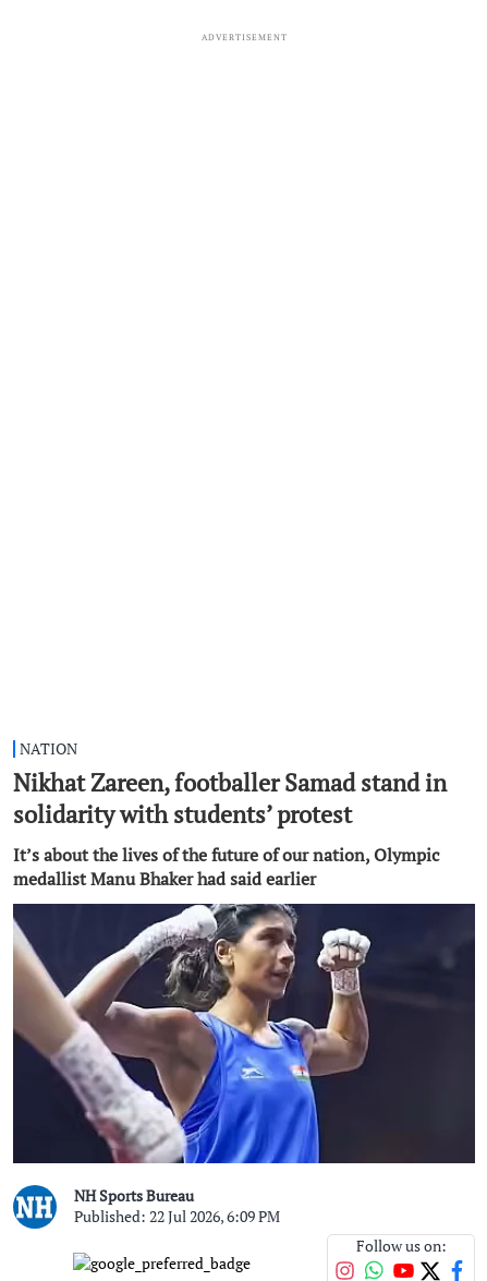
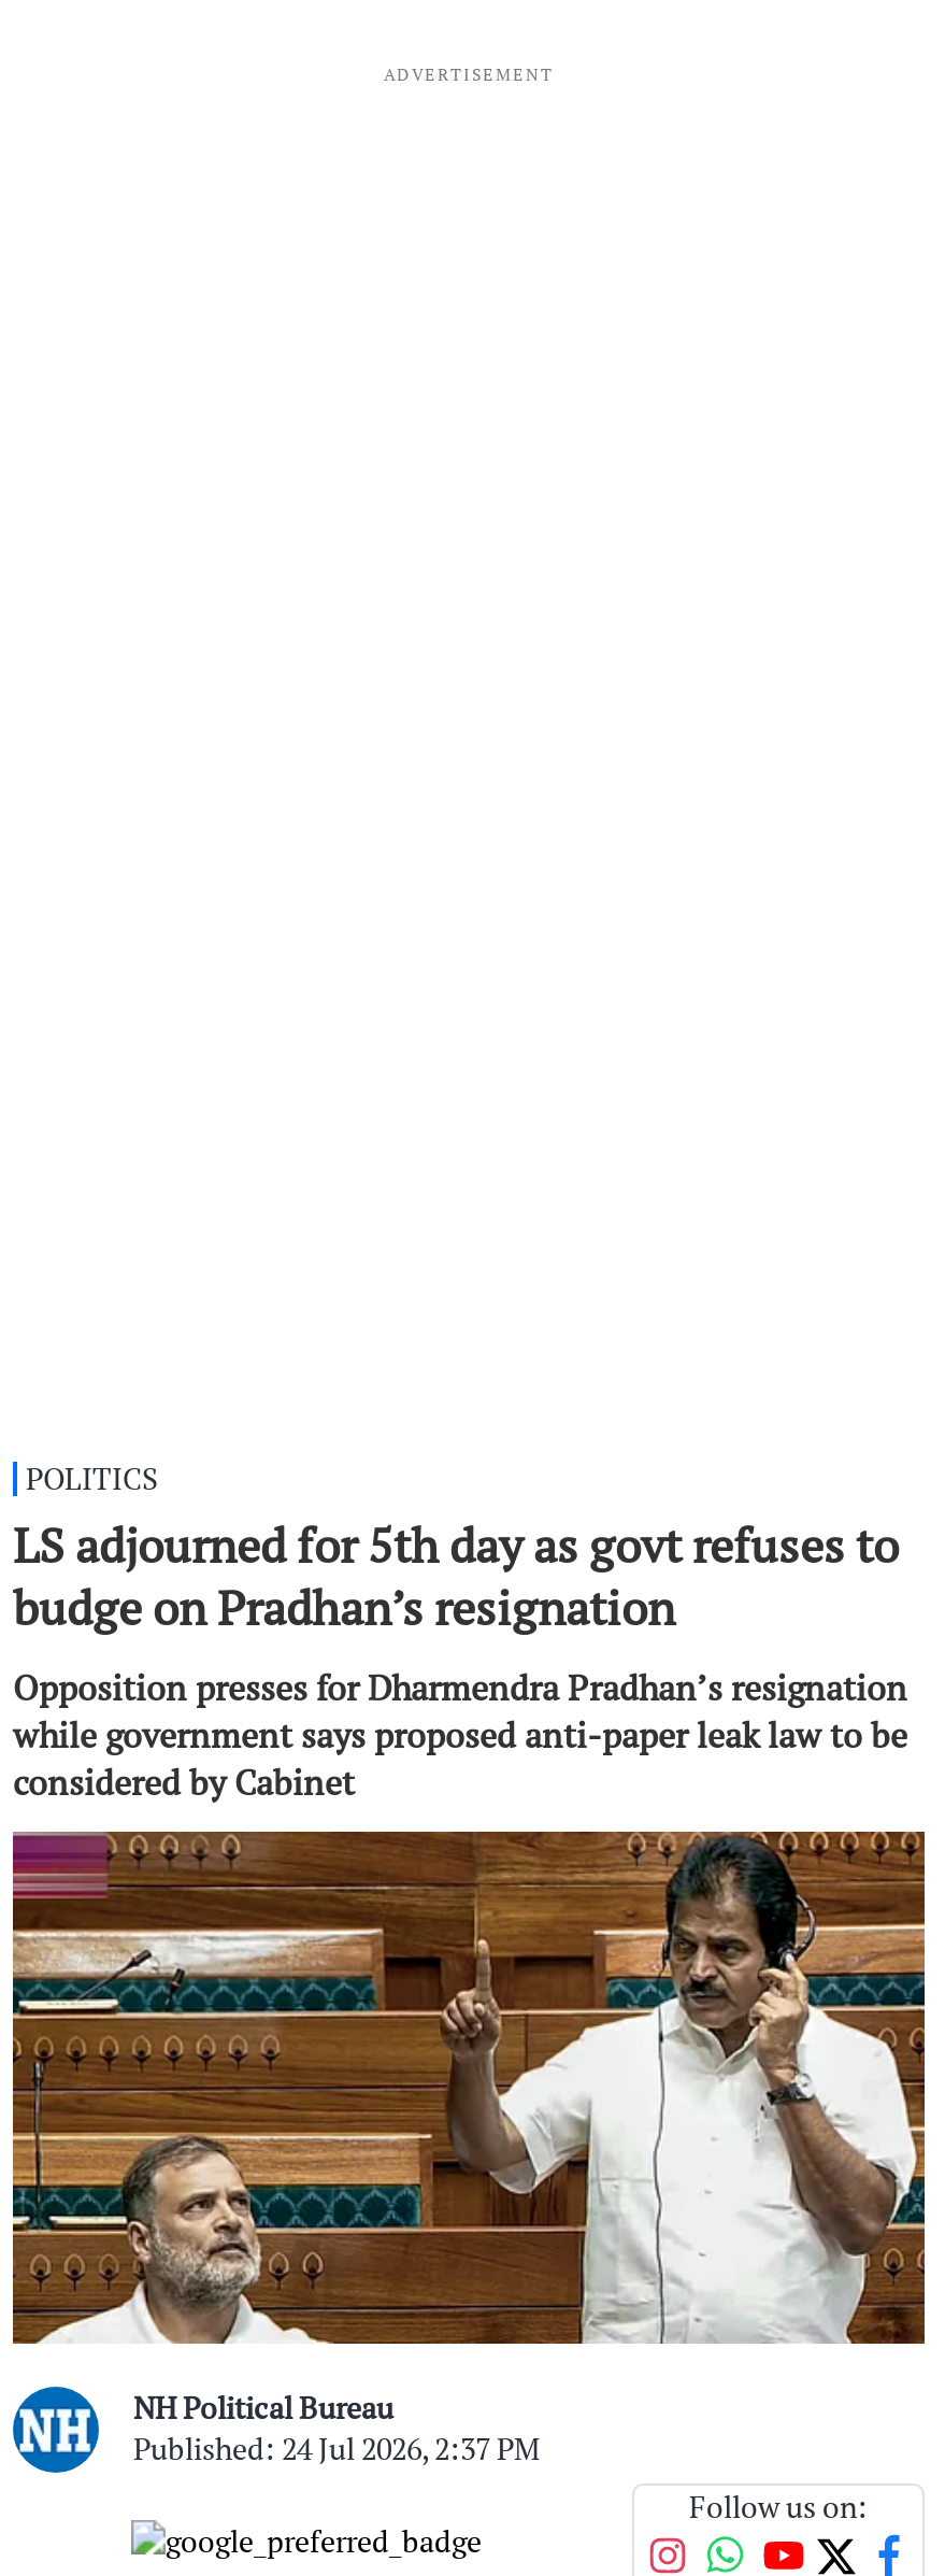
- NATION
- Nikhat Zareen, footballer Samad stand in
- solidarity with students’ protest
- It’s about the lives of the future of our nation, Olympic
- medallist Manu Bhaker had said earlier
+ POLITICS
+ LS adjourned for 5th day as govt refuses to
+ budge on Pradhan’s resignation
+ Opposition presses for Dharmendra Pradhan’s resignation
+ while government says proposed anti-paper leak law to be
+ considered by Cabinet

- [image]
- NH Sports Bureau
- Published: 22 Jul 2026, 6:09 PM
+ [image]
+ NH Political Bureau
+ Published: 24 Jul 2026, 2:37 PM
